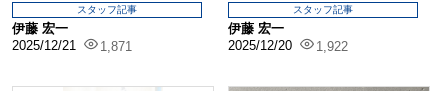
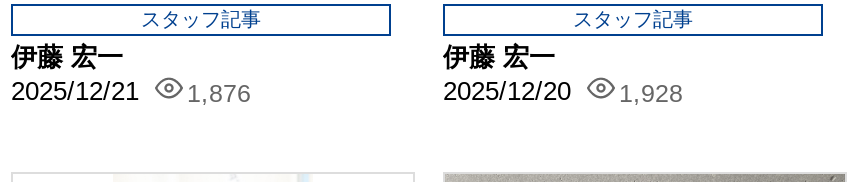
- 2025/12/21 1,871
+ 2025/12/21 1,876

- 2025/12/20 1,922
+ 2025/12/20 1,928
